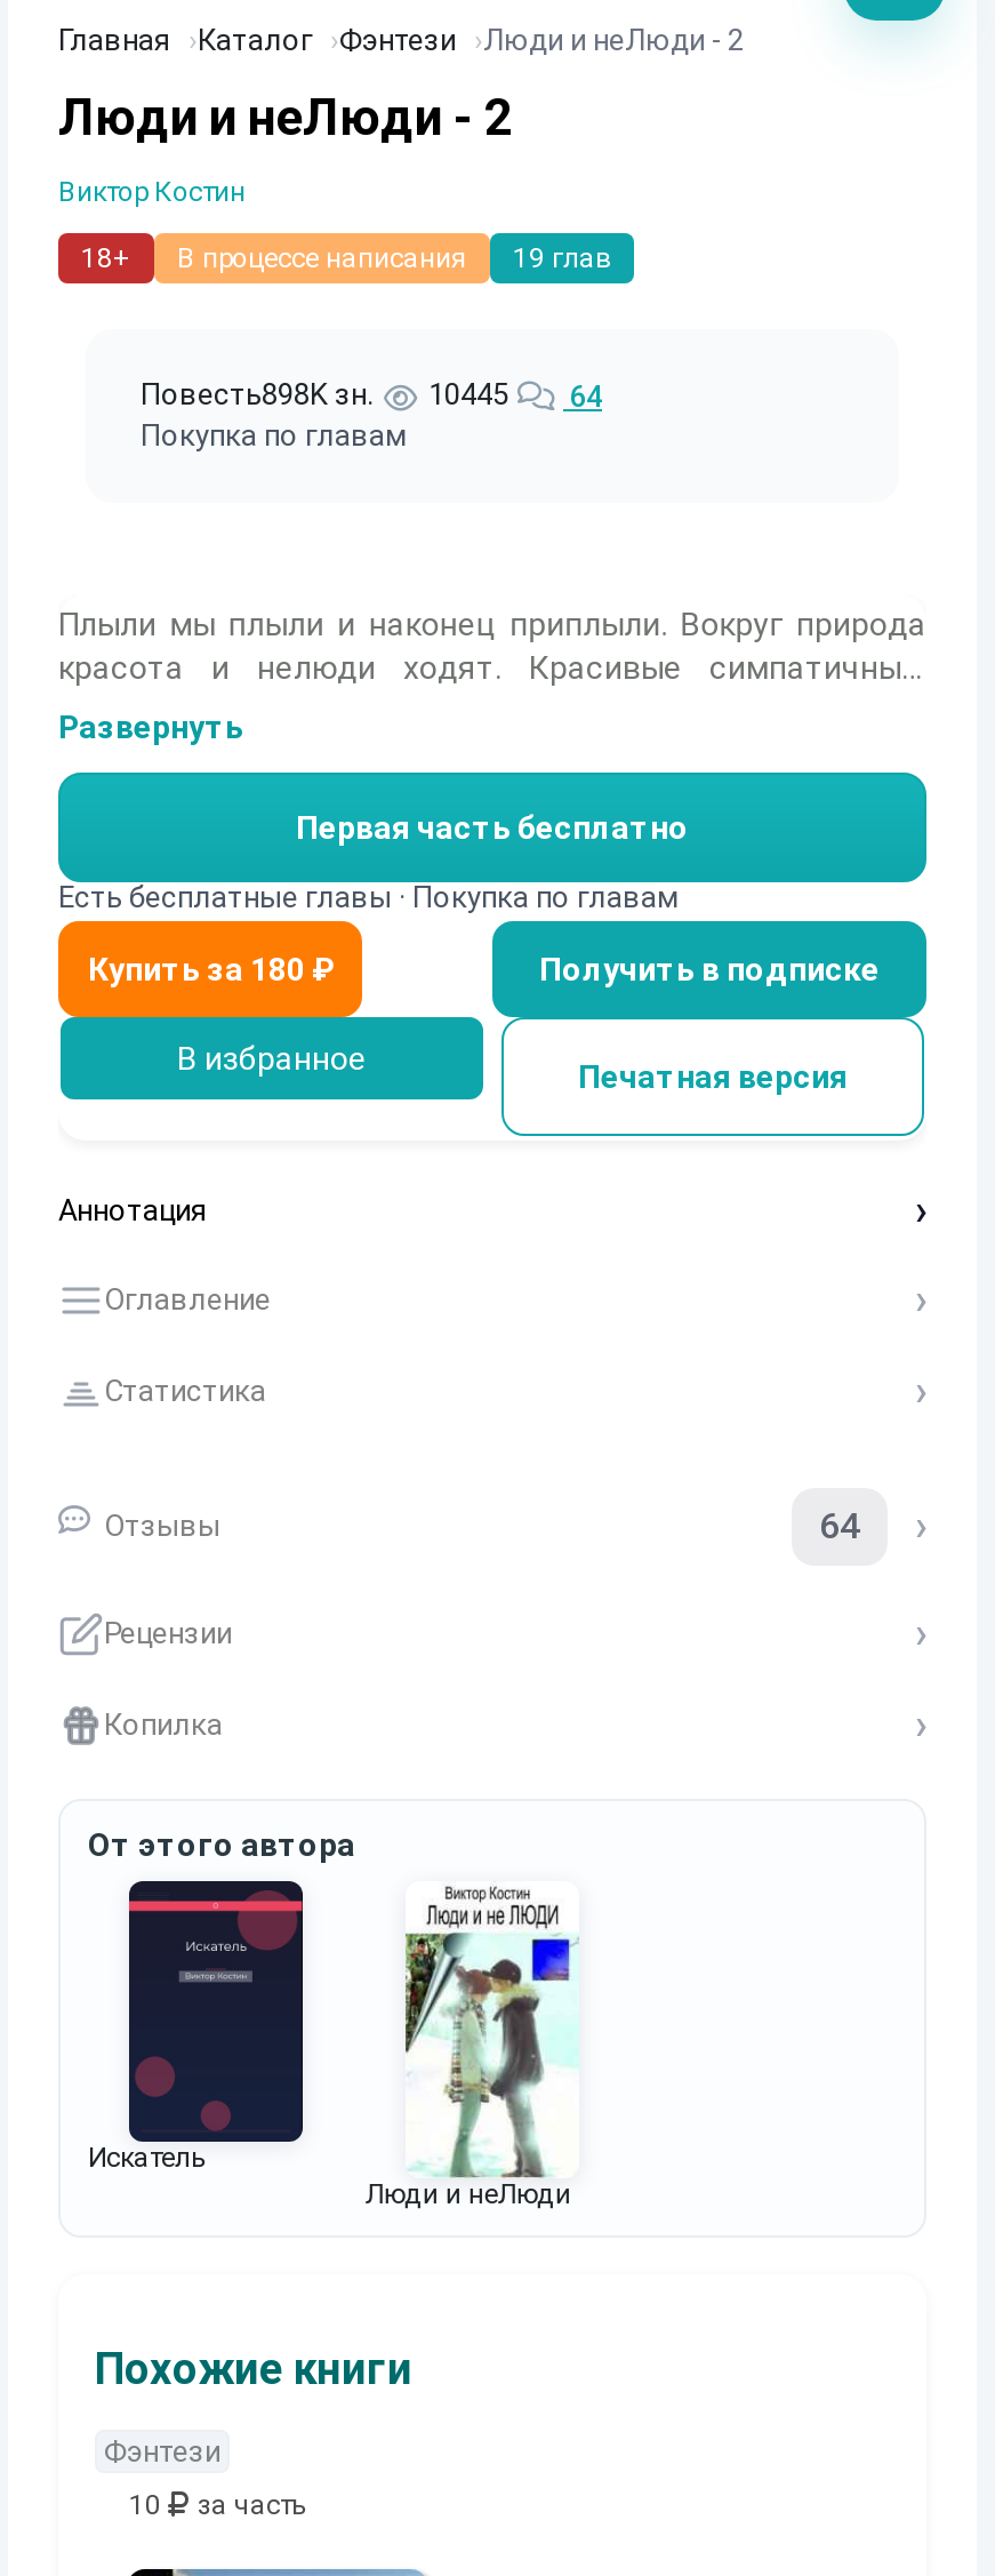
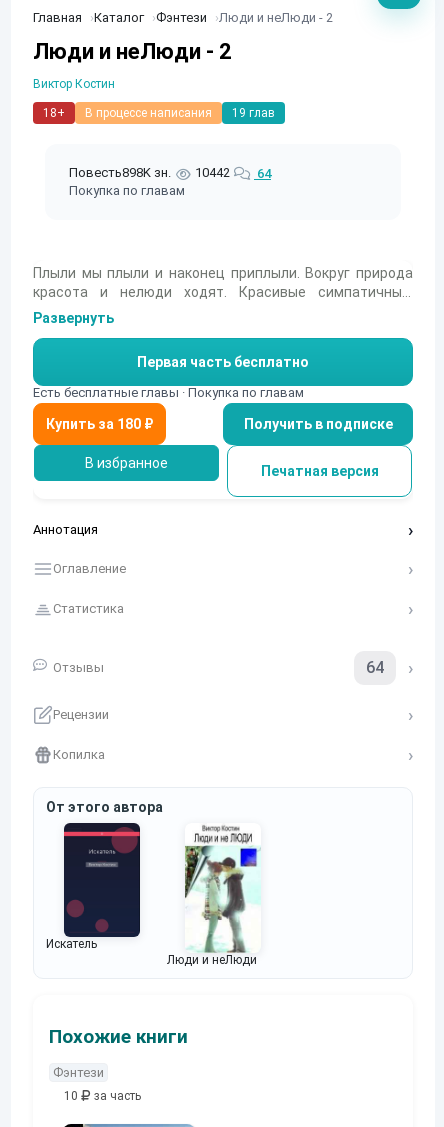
- Повесть898K зн. 10445 64
+ Повесть898K зн. 10442 64
